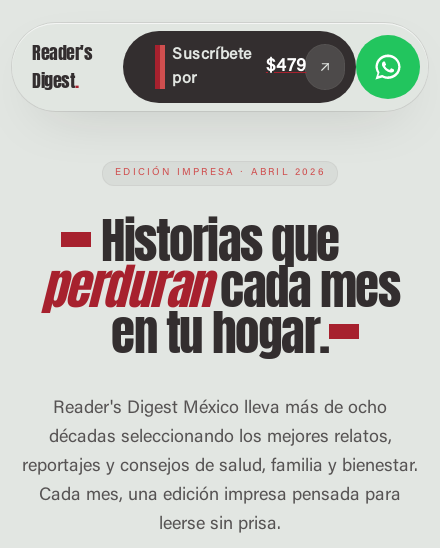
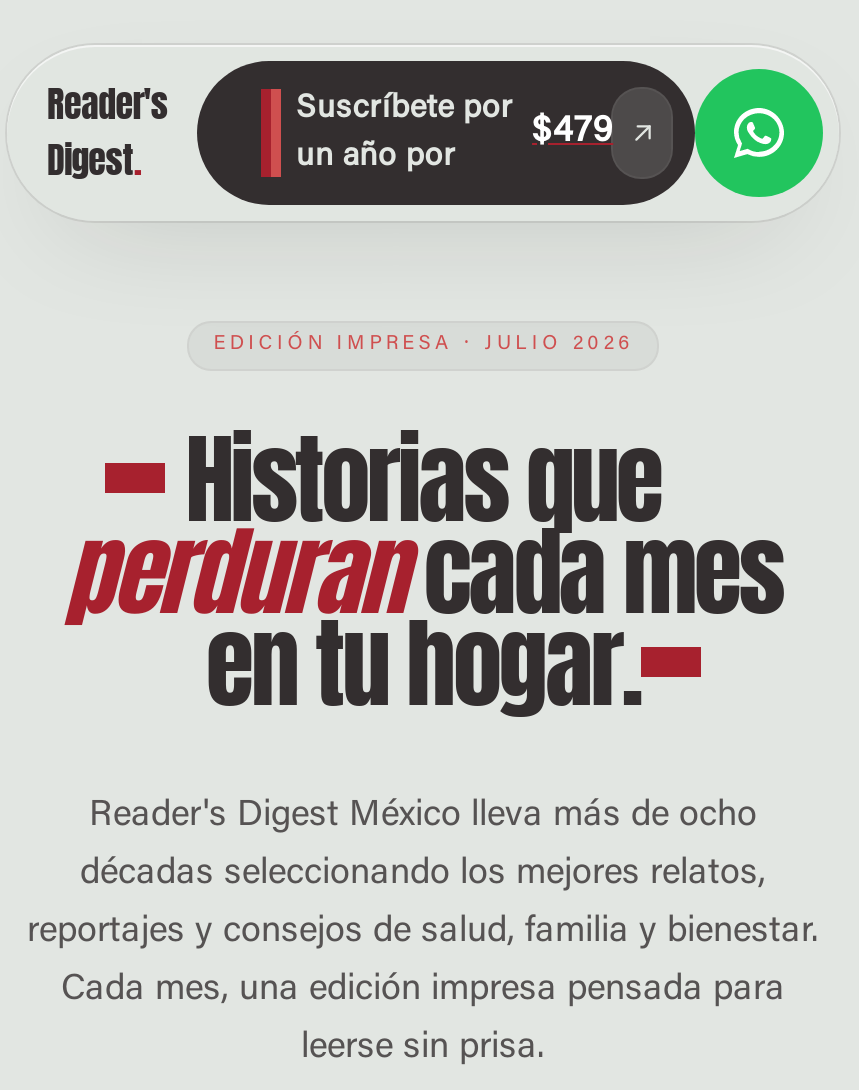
- [image]
- Suscríbete
+ [image]
+ Suscríbete por

- por
+ un año por

- EDICIÓN IMPRESA · ABRIL 2026
+ EDICIÓN IMPRESA · JULIO 2026
